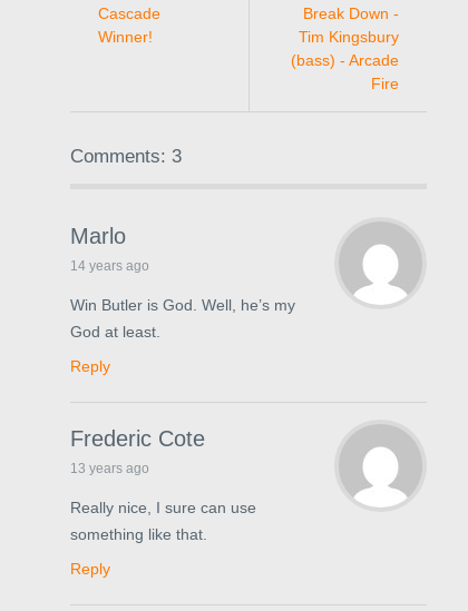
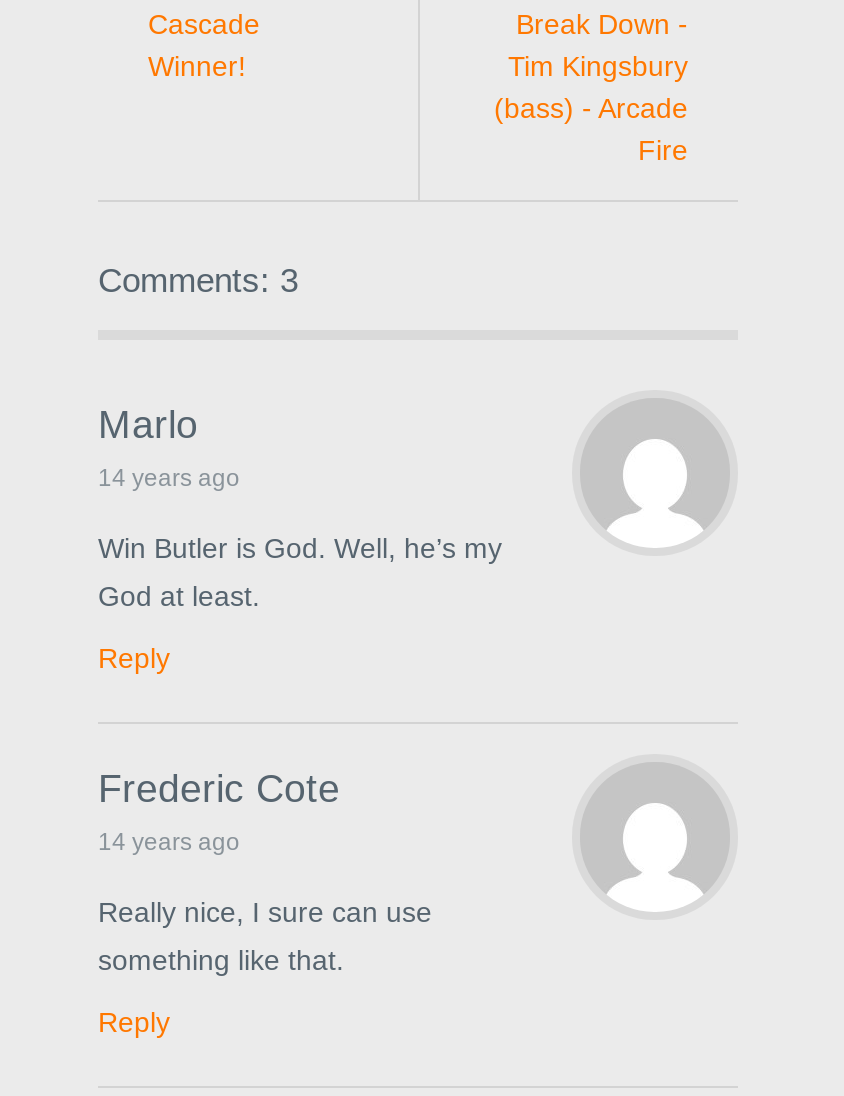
- 13 years ago
+ 14 years ago
